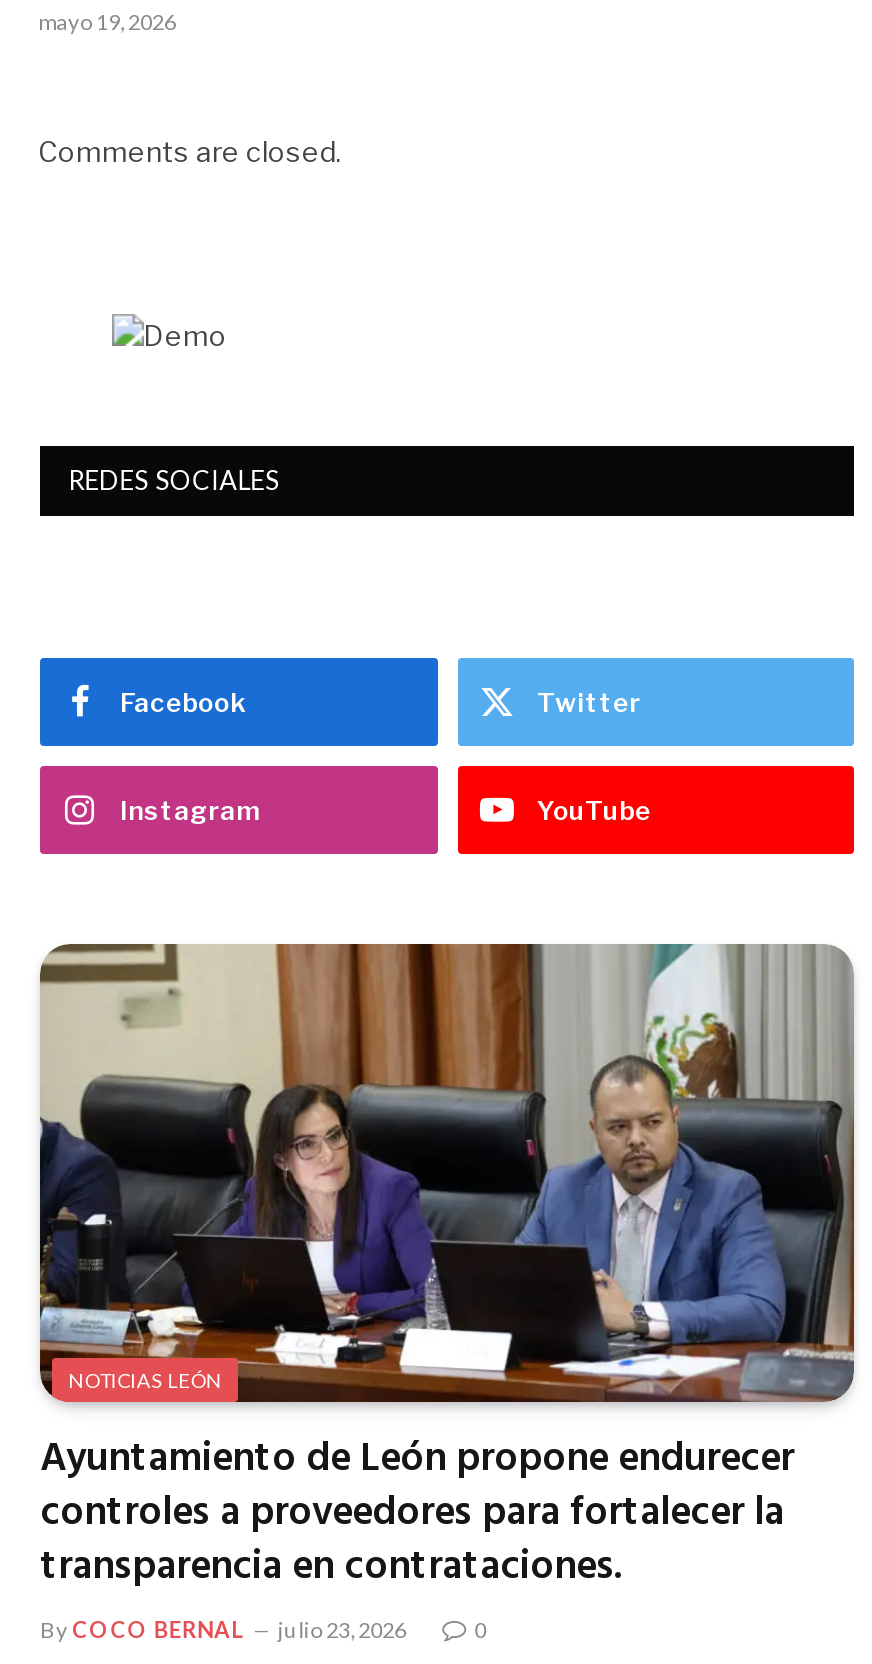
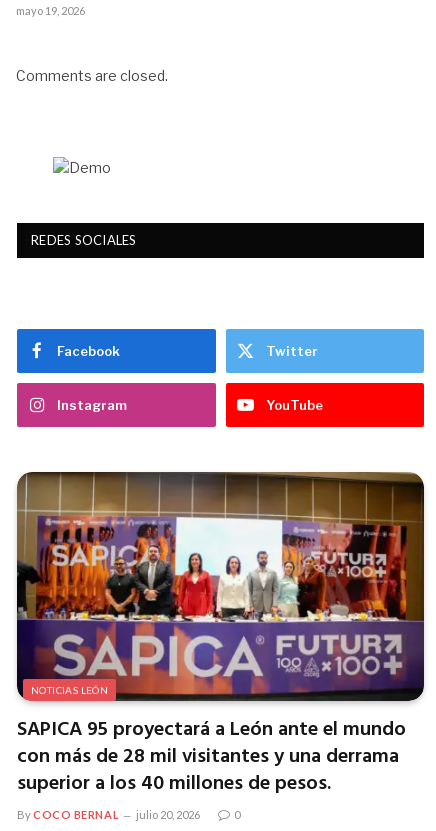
- [image]
- Ayuntamiento de León propone endurecer
- controles a proveedores para fortalecer la
- transparencia en contrataciones.
+ [image]
+ SAPICA 95 proyectará a León ante el mundo
+ con más de 28 mil visitantes y una derrama
+ superior a los 40 millones de pesos.

- By COCO BERNAL julio 23, 2026
+ By COCO BERNAL julio 20, 2026
